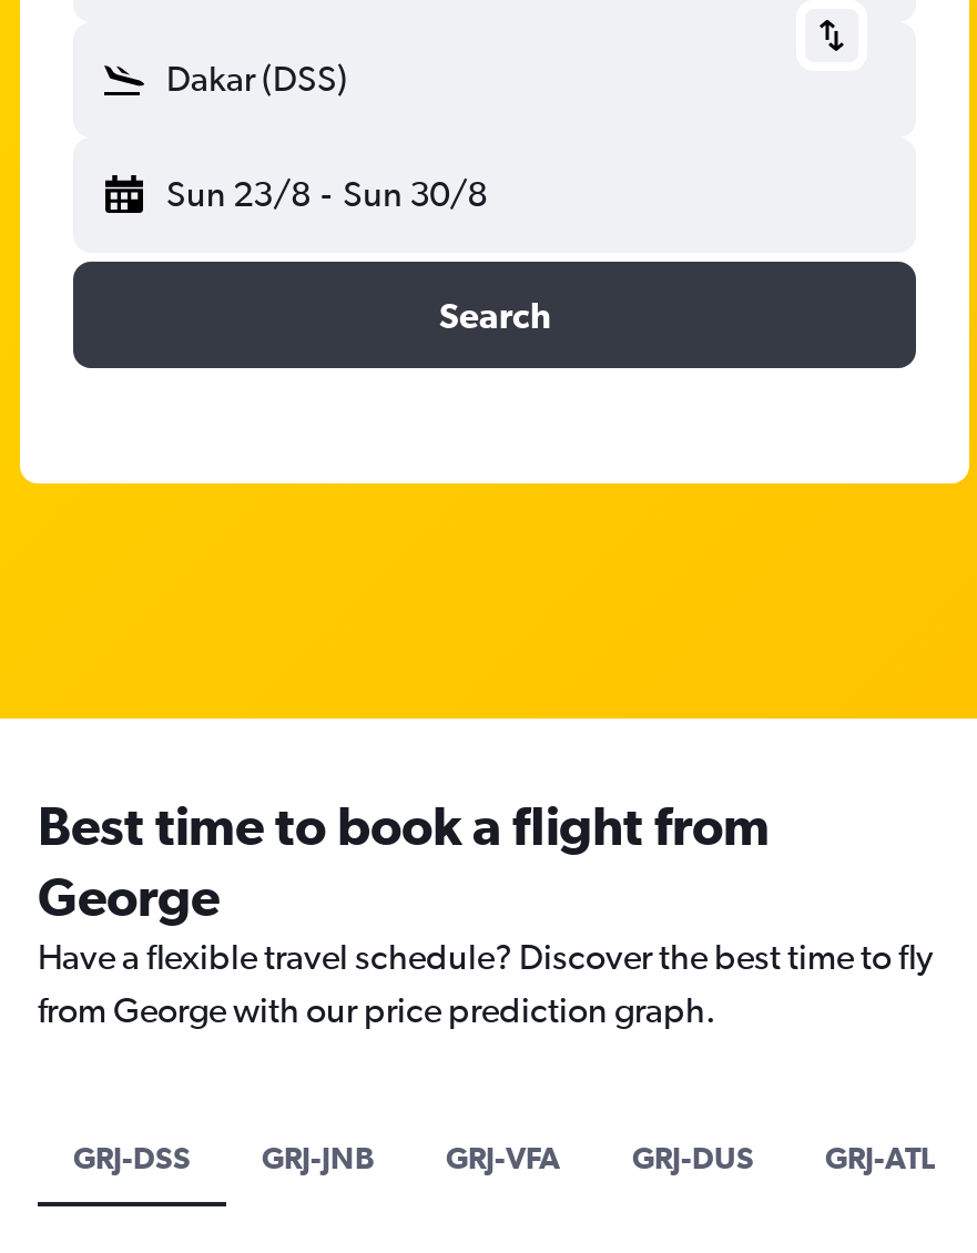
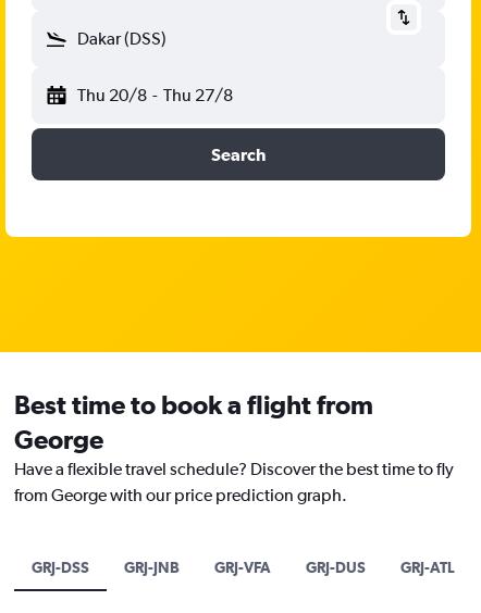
- Sun 23/8 - Sun 30/8
+ Thu 20/8 - Thu 27/8
